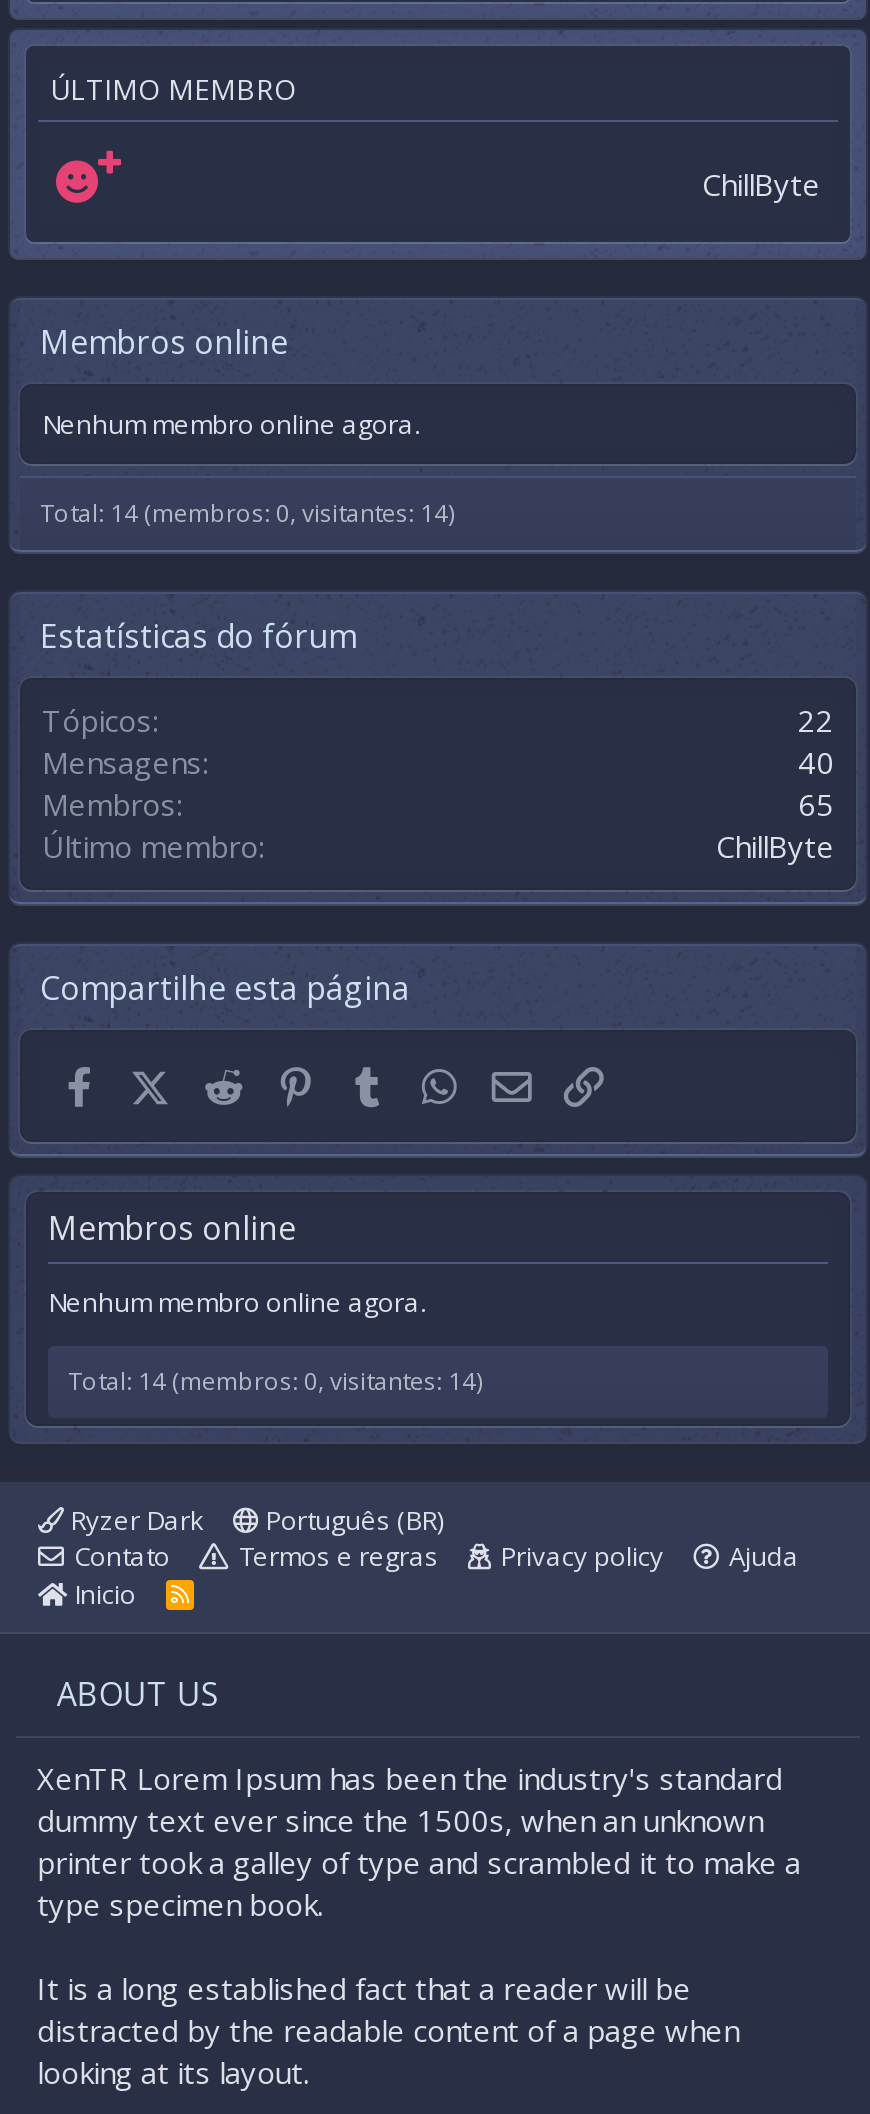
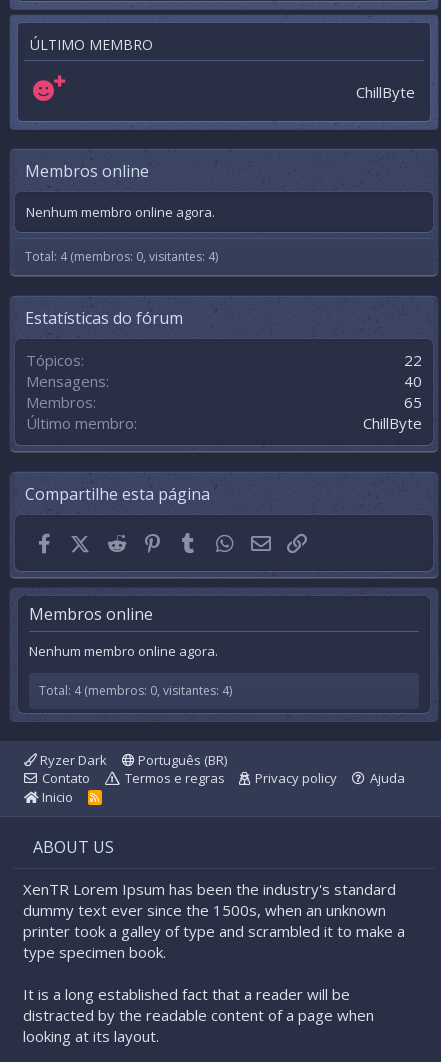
- Total: 14 (membros: 0, visitantes: 14)
+ Total: 4 (membros: 0, visitantes: 4)

- Total: 14 (membros: 0, visitantes: 14)
+ Total: 4 (membros: 0, visitantes: 4)
